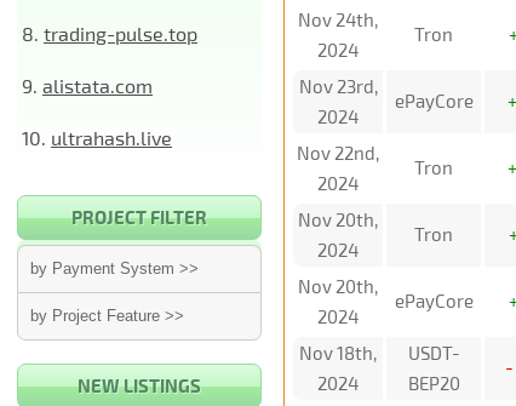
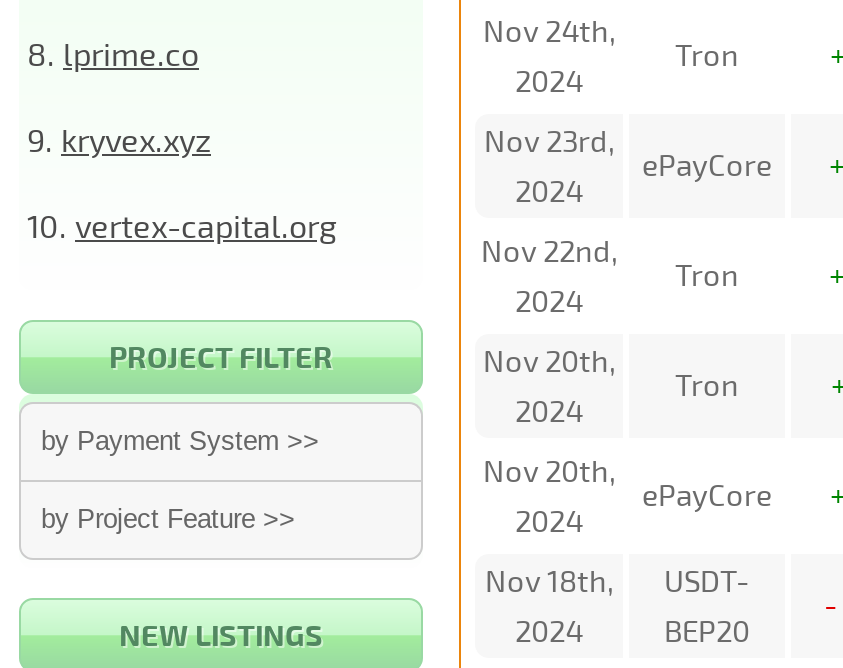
- 8. trading-pulse.top
+ 8. lprime.co

- 9. alistata.com
+ 9. kryvex.xyz

- 10. ultrahash.live
+ 10. vertex-capital.org
